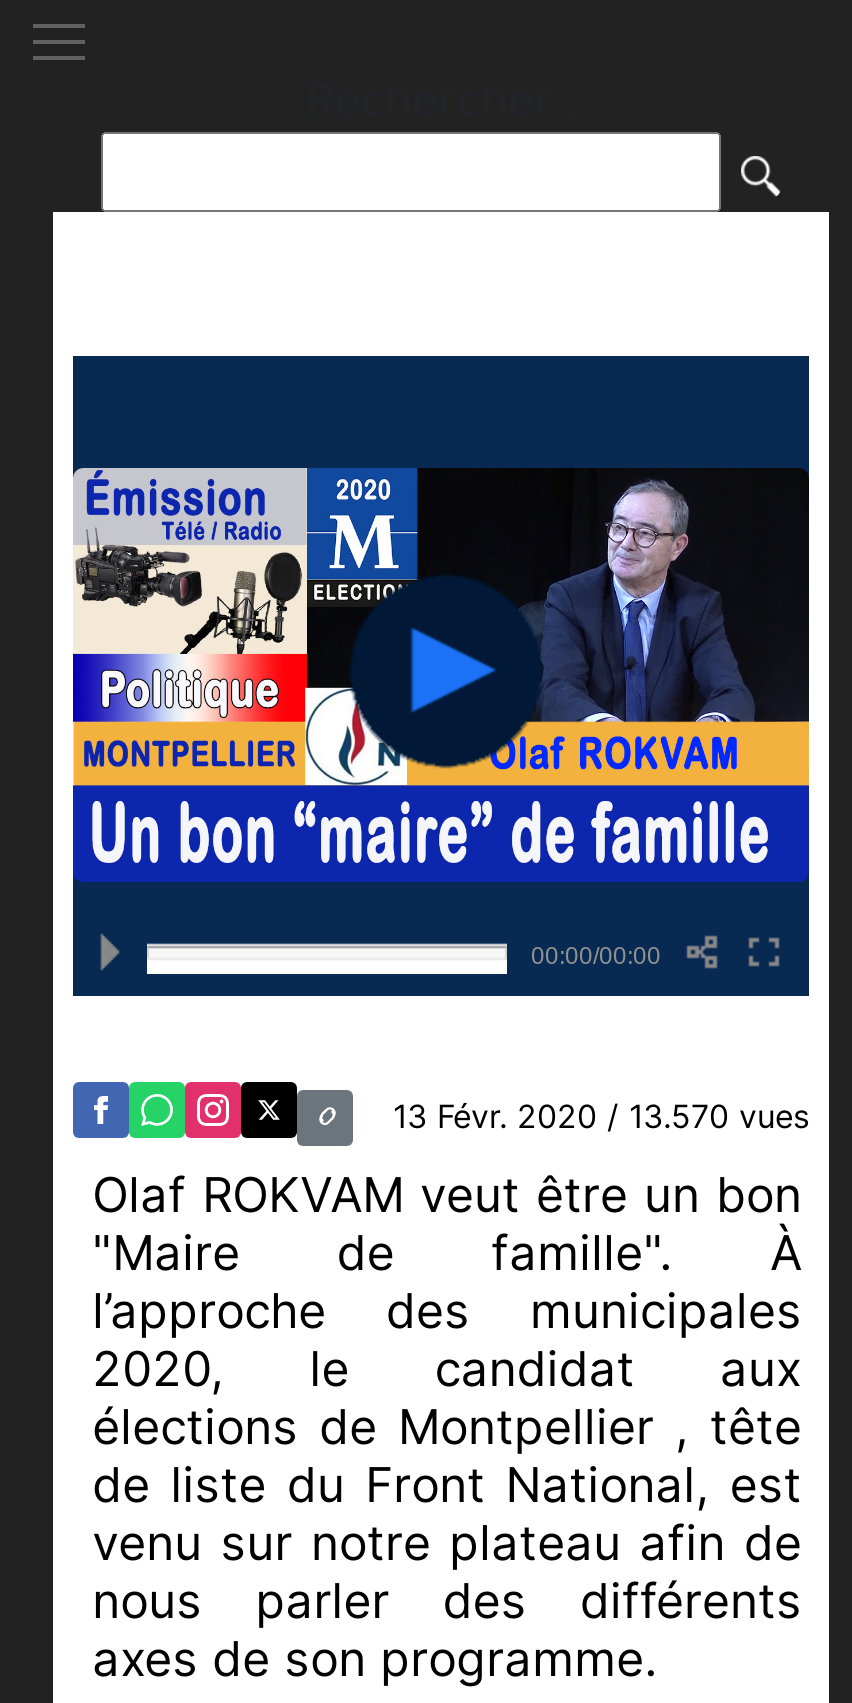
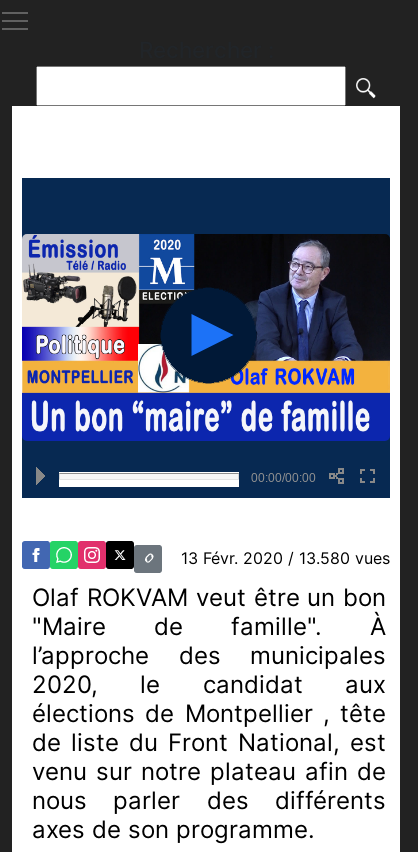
- 13 Févr. 2020 / 13.570 vues
+ 13 Févr. 2020 / 13.580 vues
